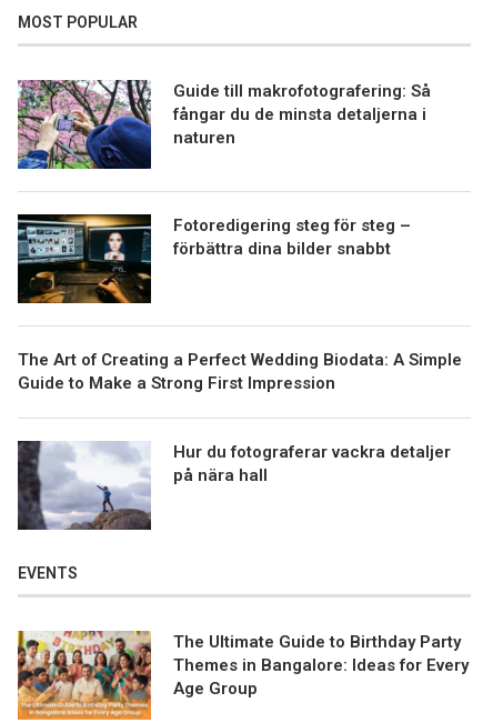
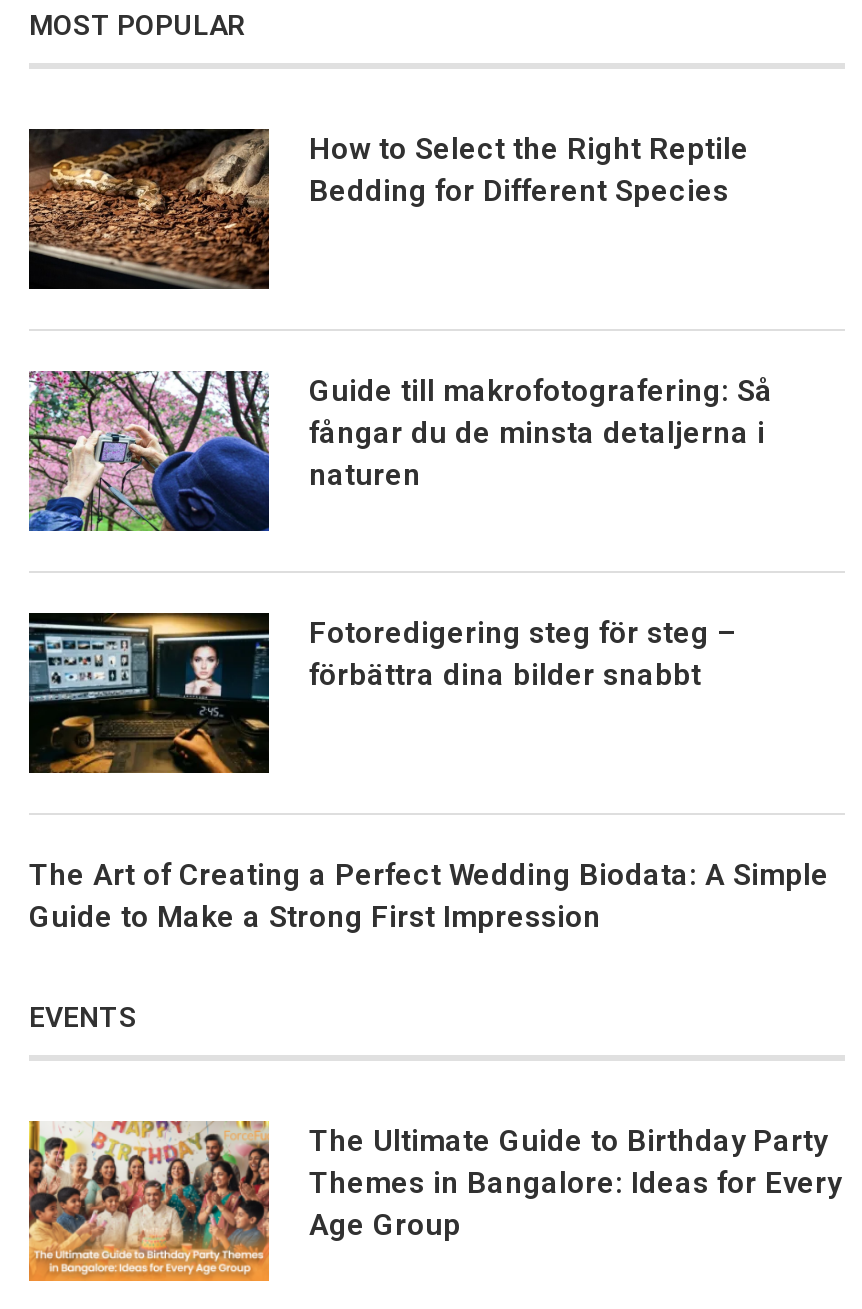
+ [image]
+ How to Select the Right Reptile
+ Bedding for Different Species

moved down: [image] | Guide till makrofotografering: Så | fångar du de minsta detaljerna i | naturen | Fotoredigering steg för steg – | förbättra dina bilder snabbt | The Art of Creating a Perfect Wedding Biodata: A Simple | Guide to Make a Strong First Impression

- [image]
- Hur du fotograferar vackra detaljer
- på nära hall
